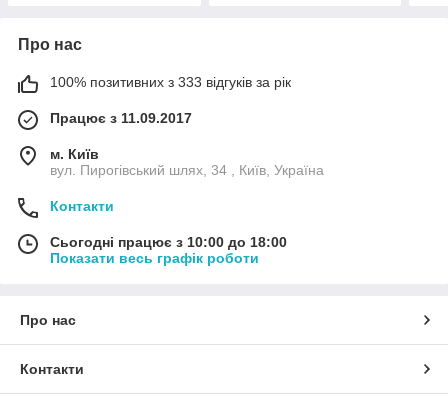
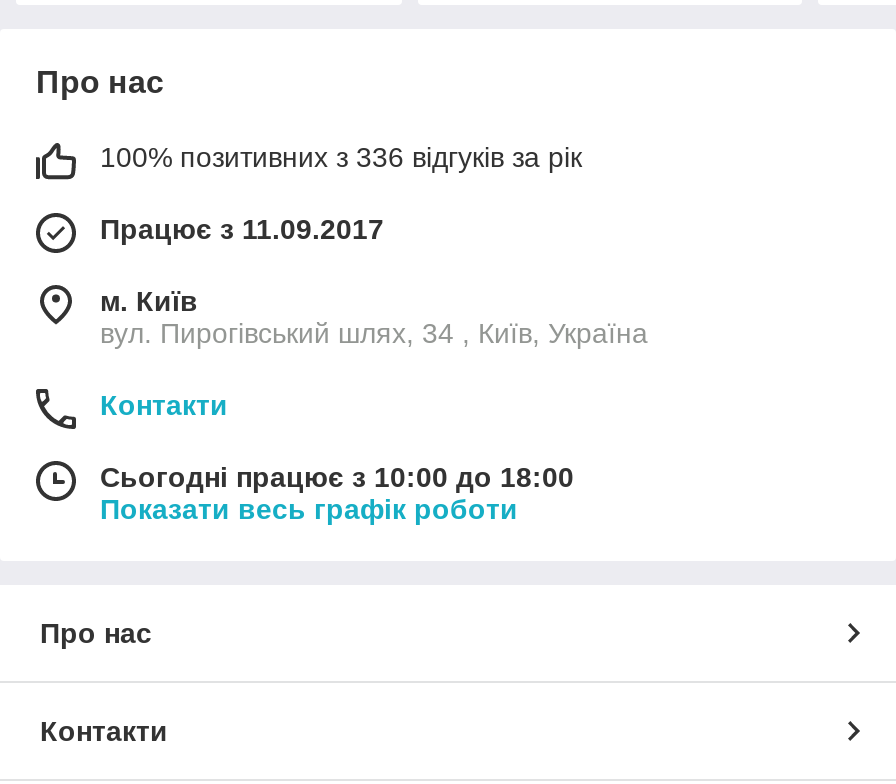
- 100% позитивних з 333 відгуків за рік
+ 100% позитивних з 336 відгуків за рік
